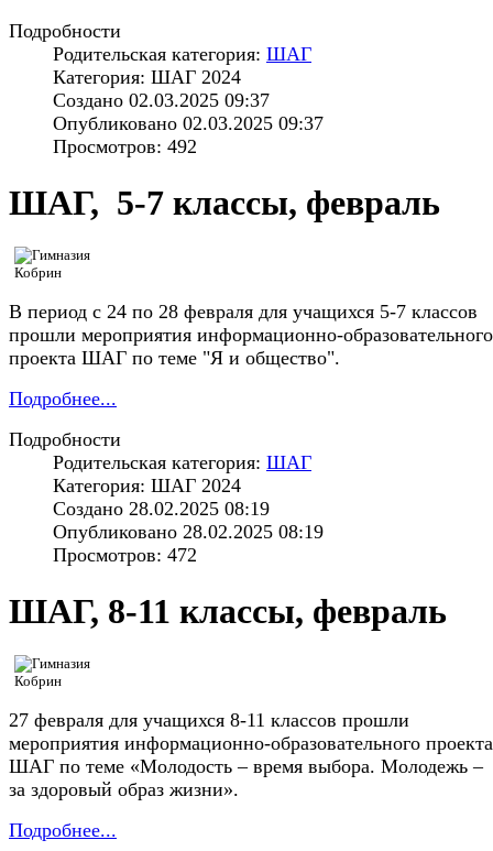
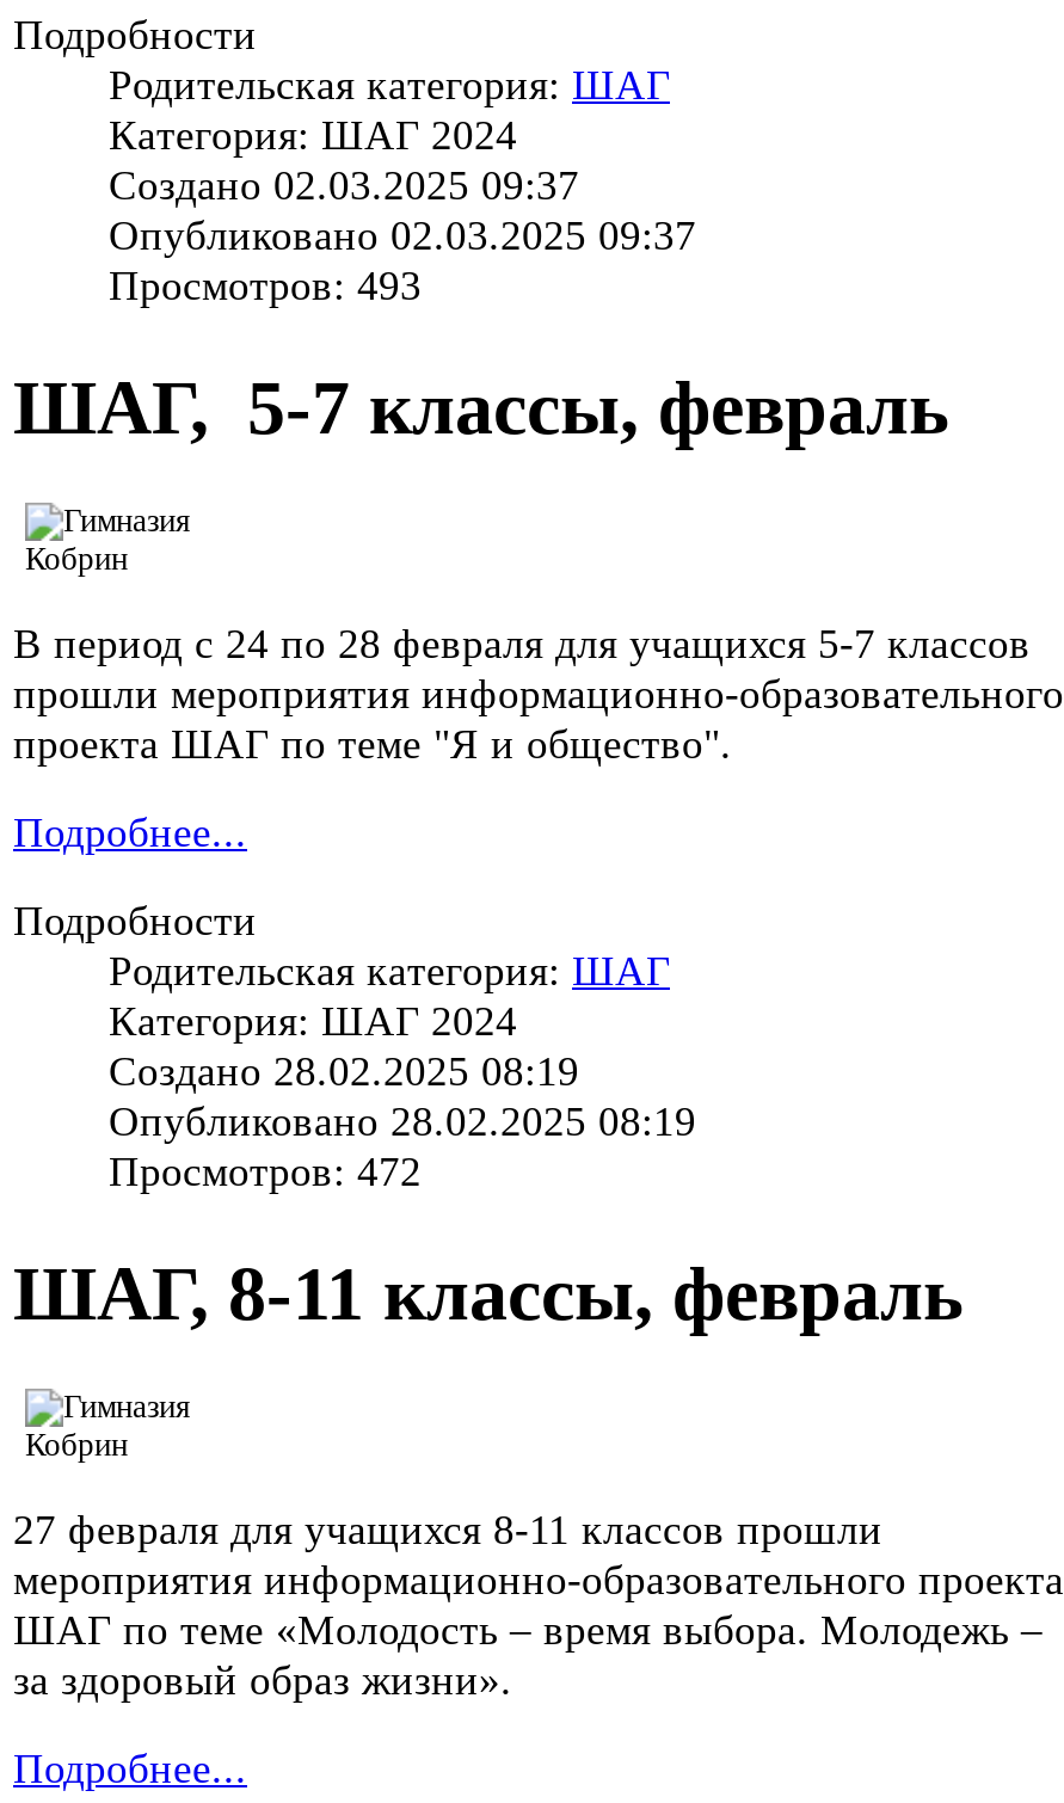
- Просмотров: 492
+ Просмотров: 493
